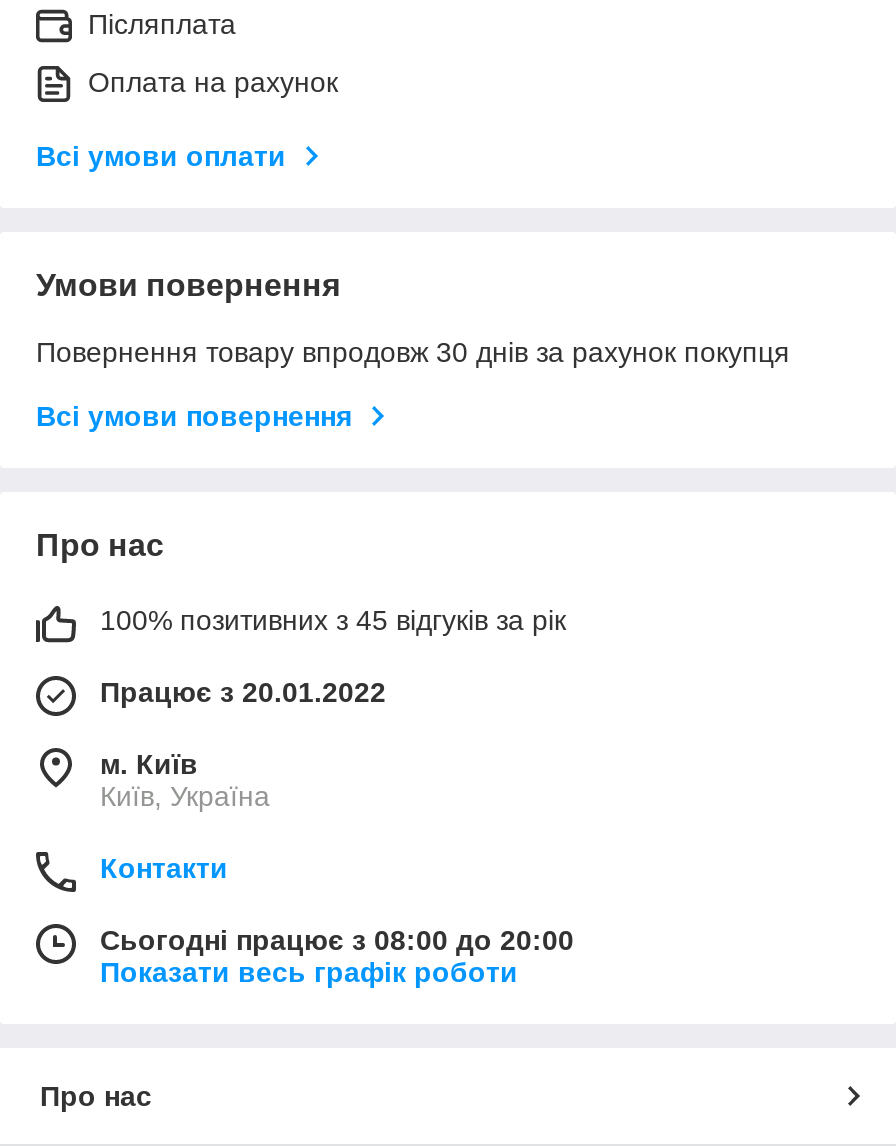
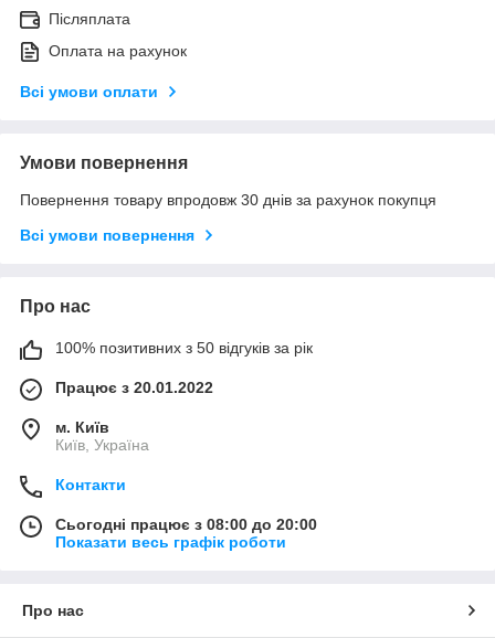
- 100% позитивних з 45 відгуків за рік
+ 100% позитивних з 50 відгуків за рік
